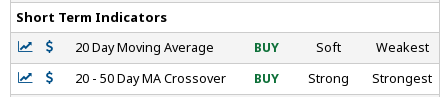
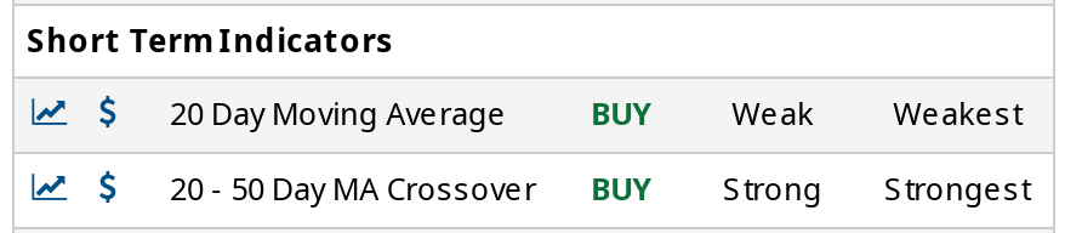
- Soft
+ Weak
